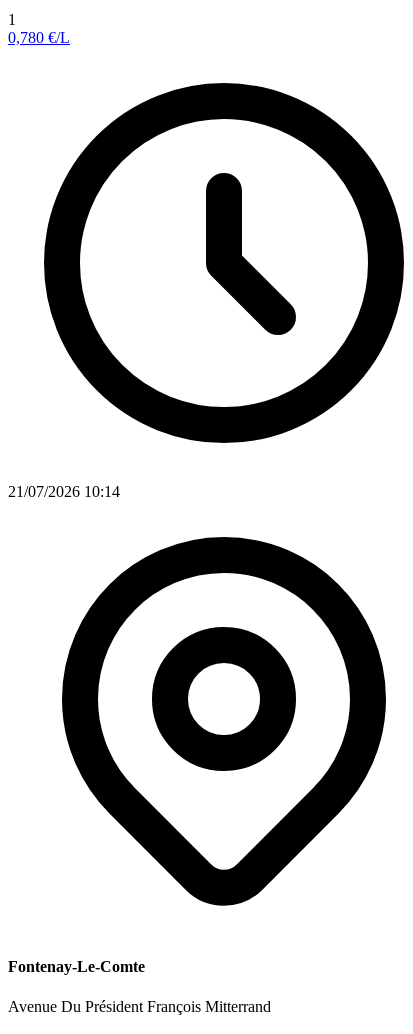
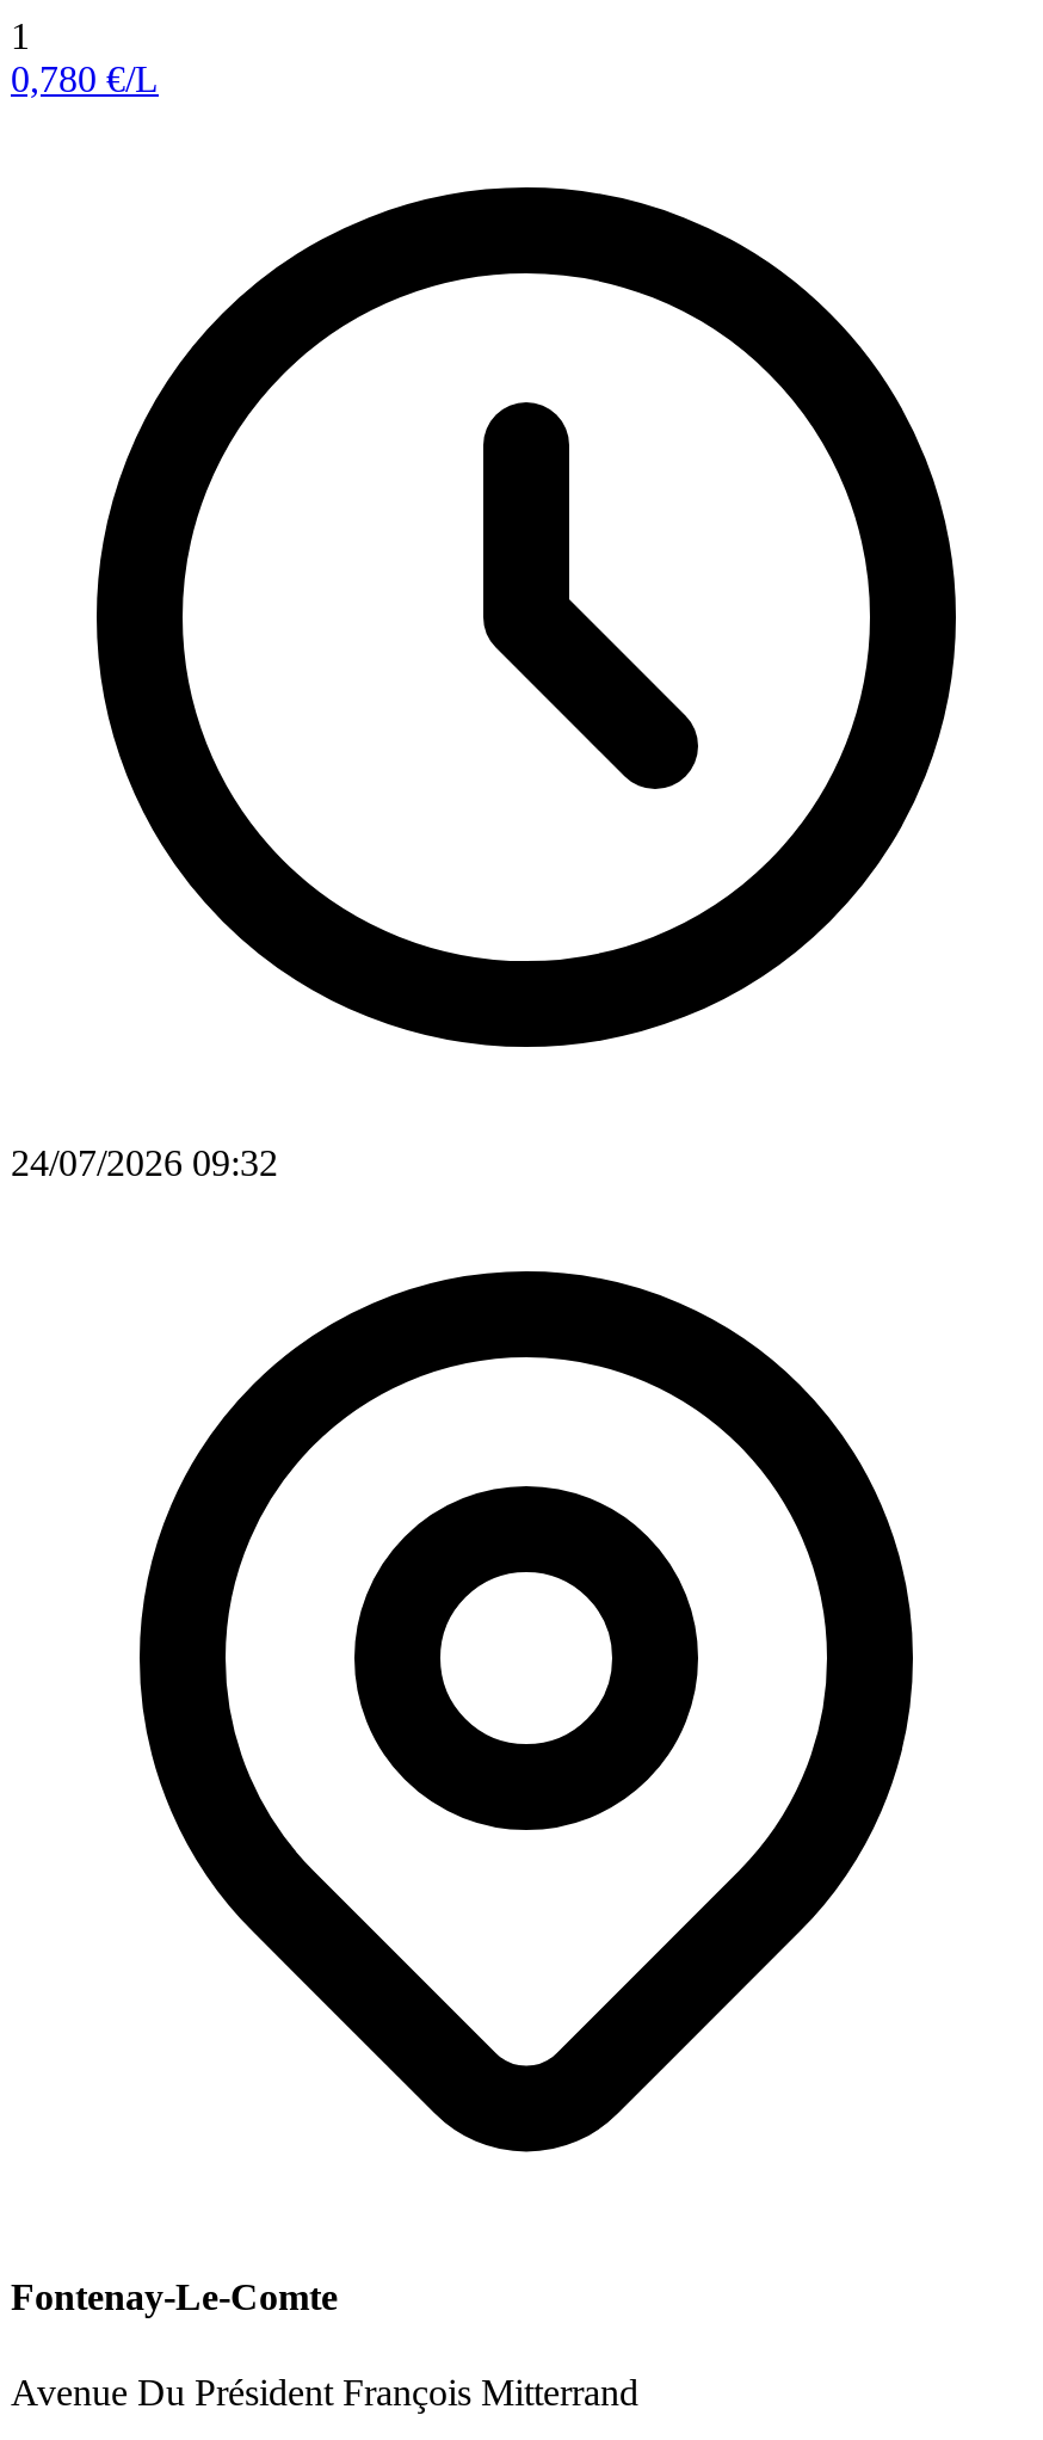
- 21/07/2026 10:14
+ 24/07/2026 09:32
